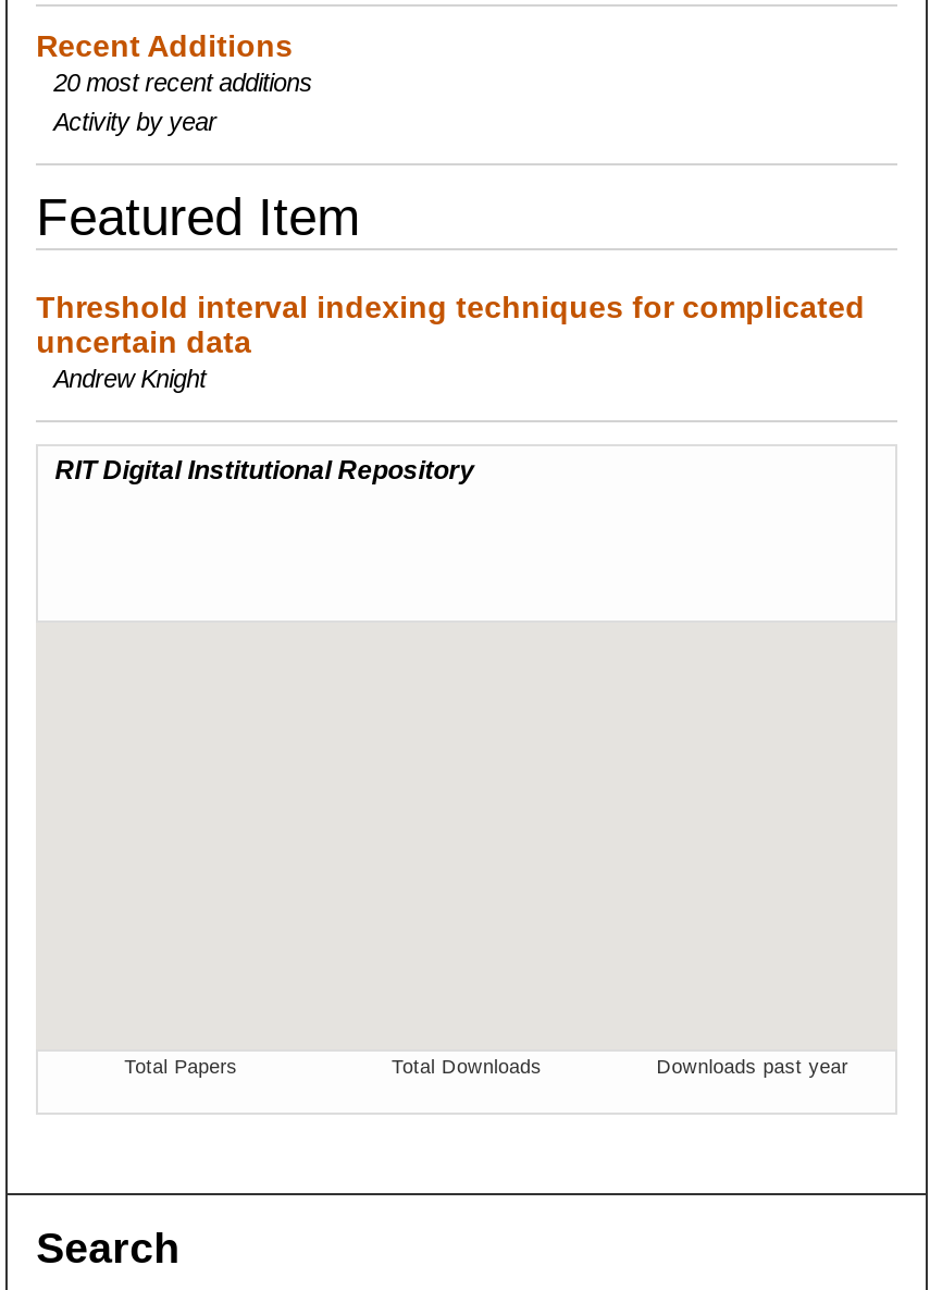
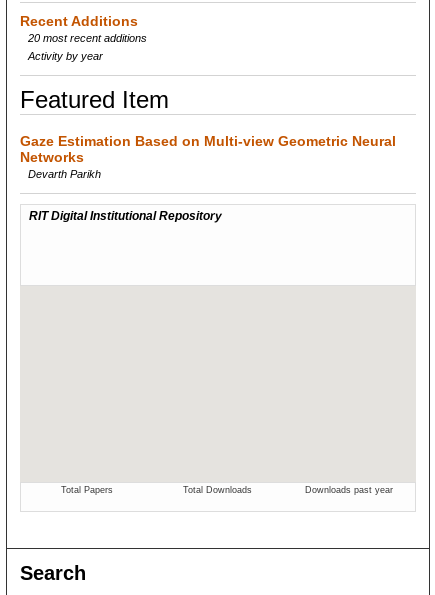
- Threshold interval indexing techniques for complicated
- uncertain data
- Andrew Knight
+ Gaze Estimation Based on Multi-view Geometric Neural
+ Networks
+ Devarth Parikh
